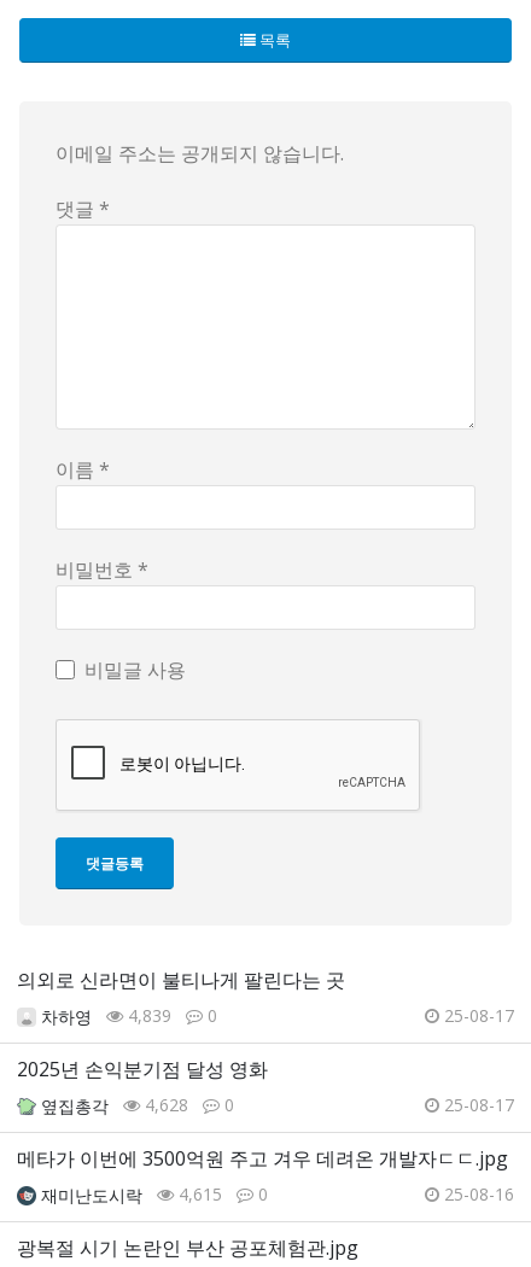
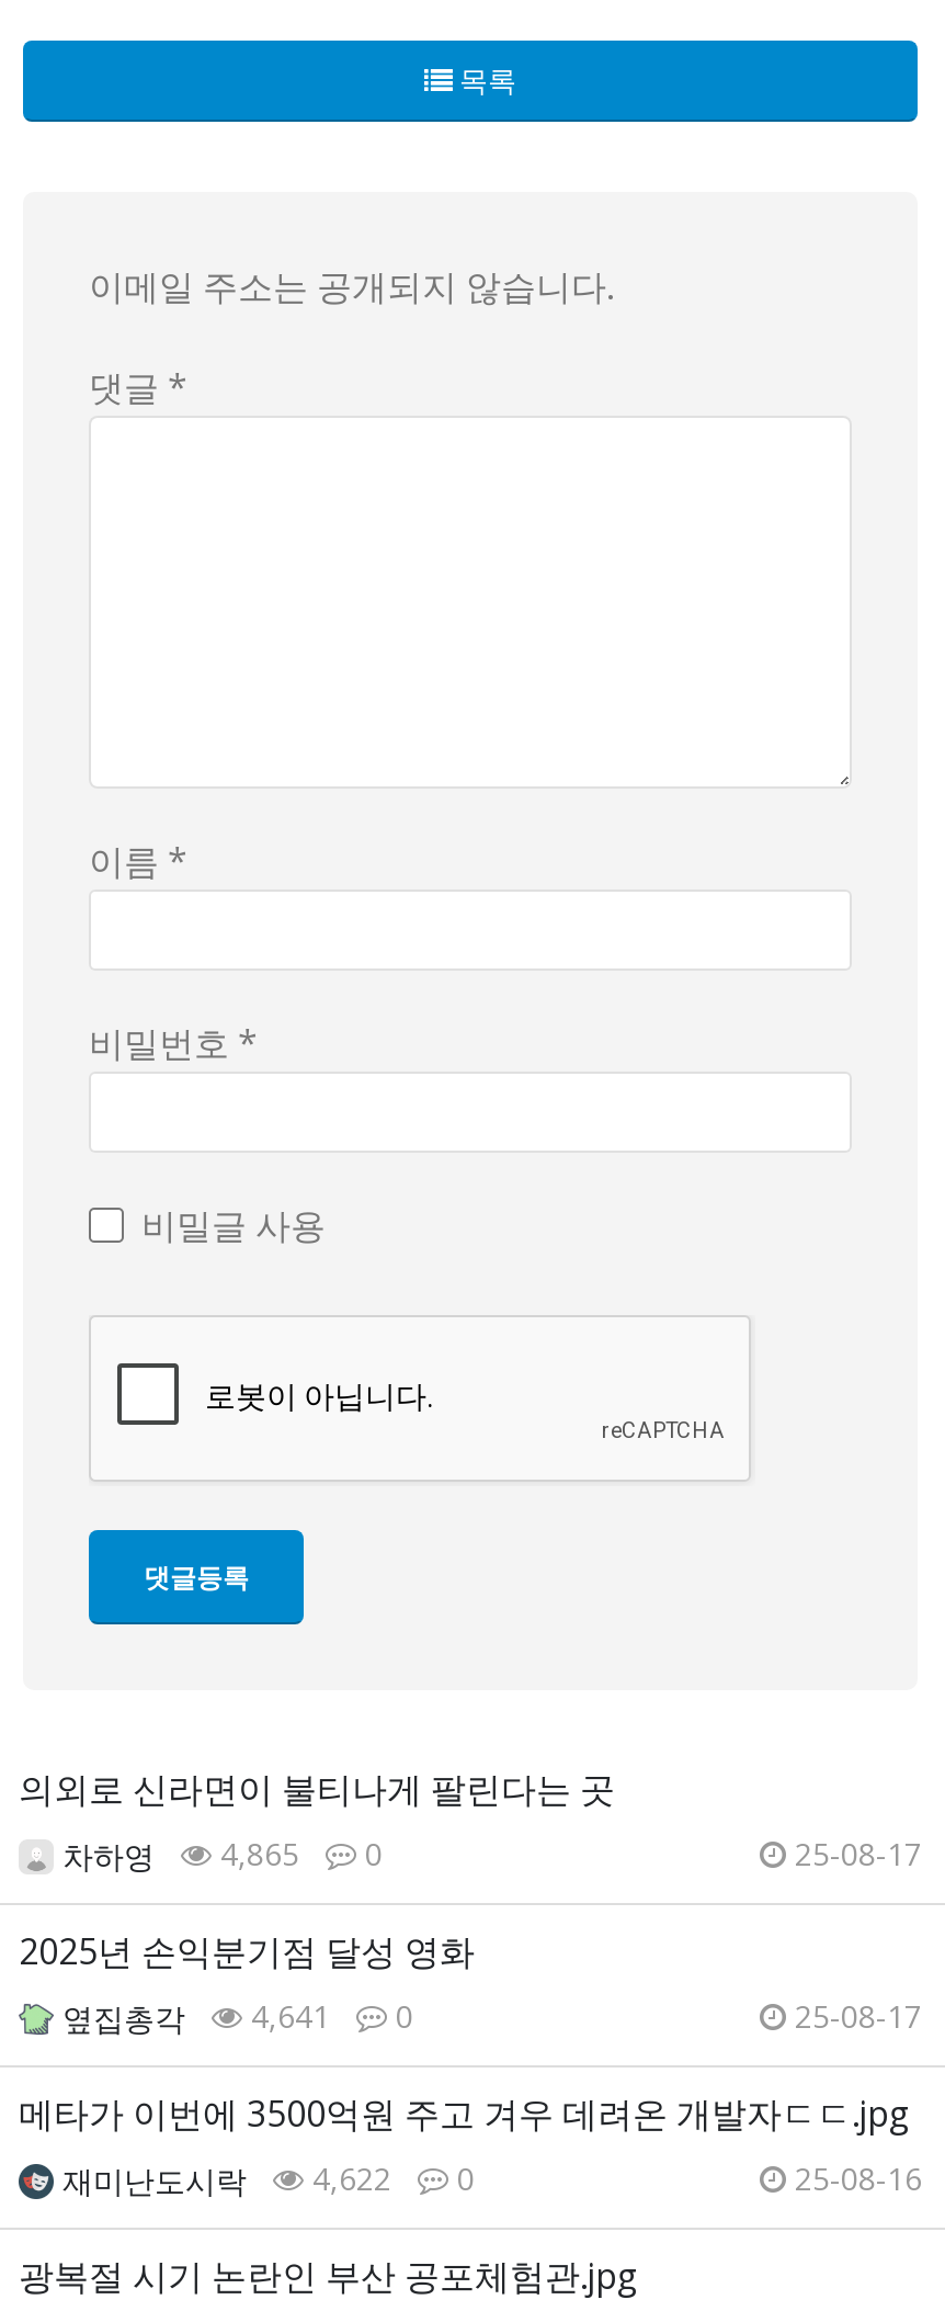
- 차하영 4,839 0
+ 차하영 4,865 0

- 옆집총각 4,628 0
+ 옆집총각 4,641 0

- 재미난도시락 4,615 0
+ 재미난도시락 4,622 0
